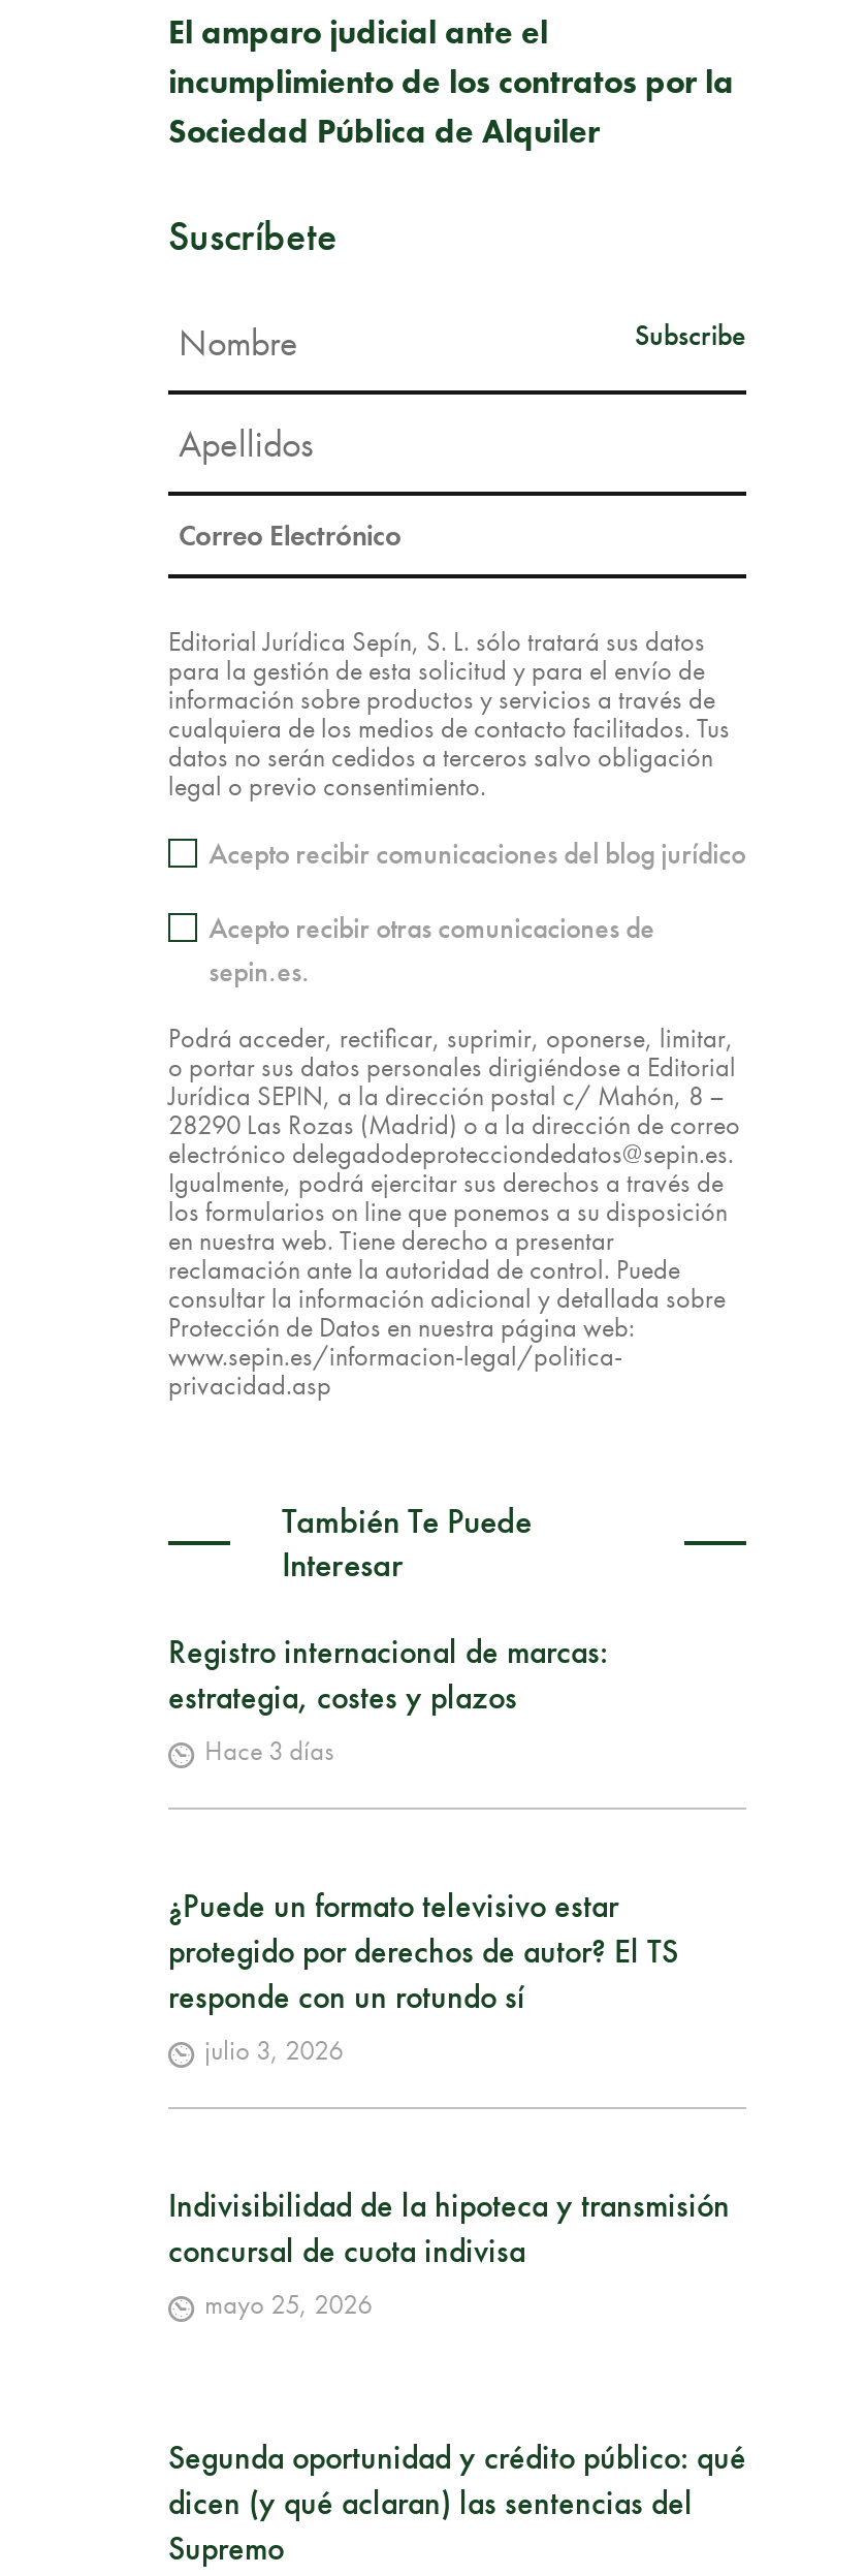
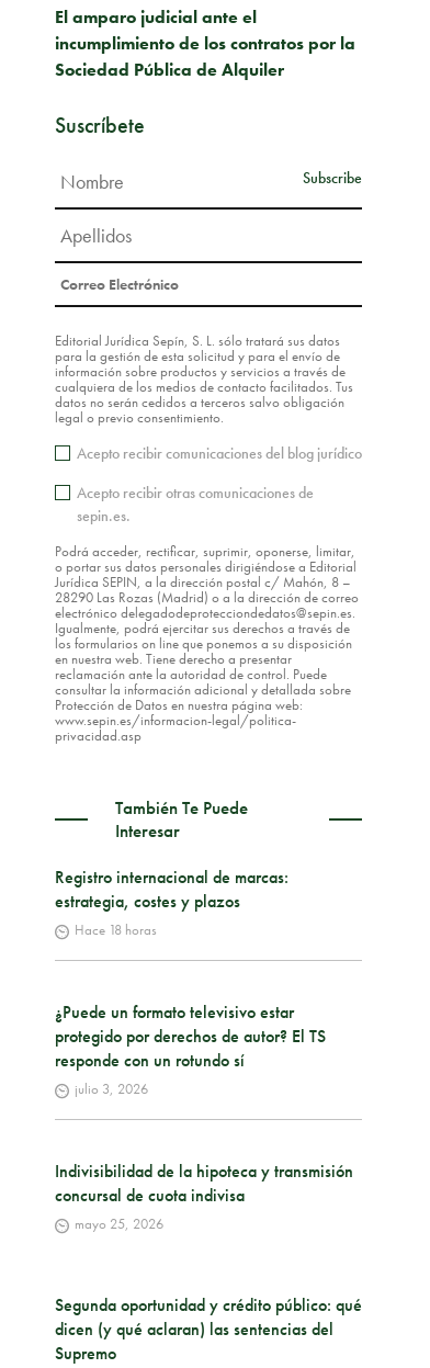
- Hace 3 días
+ Hace 18 horas
